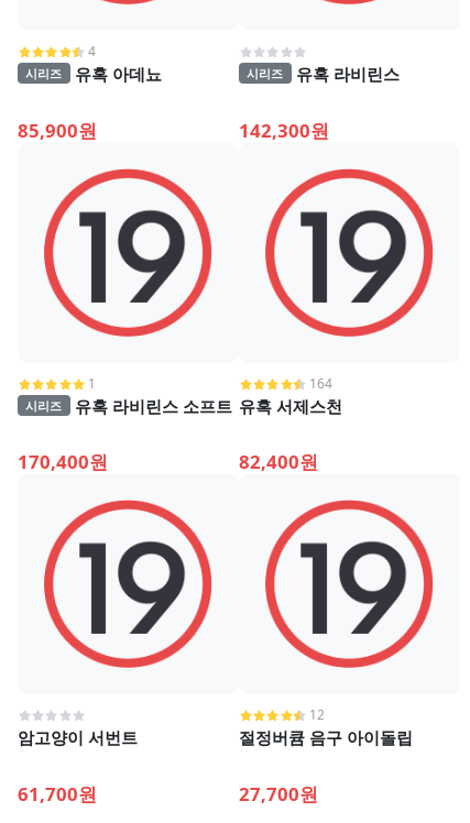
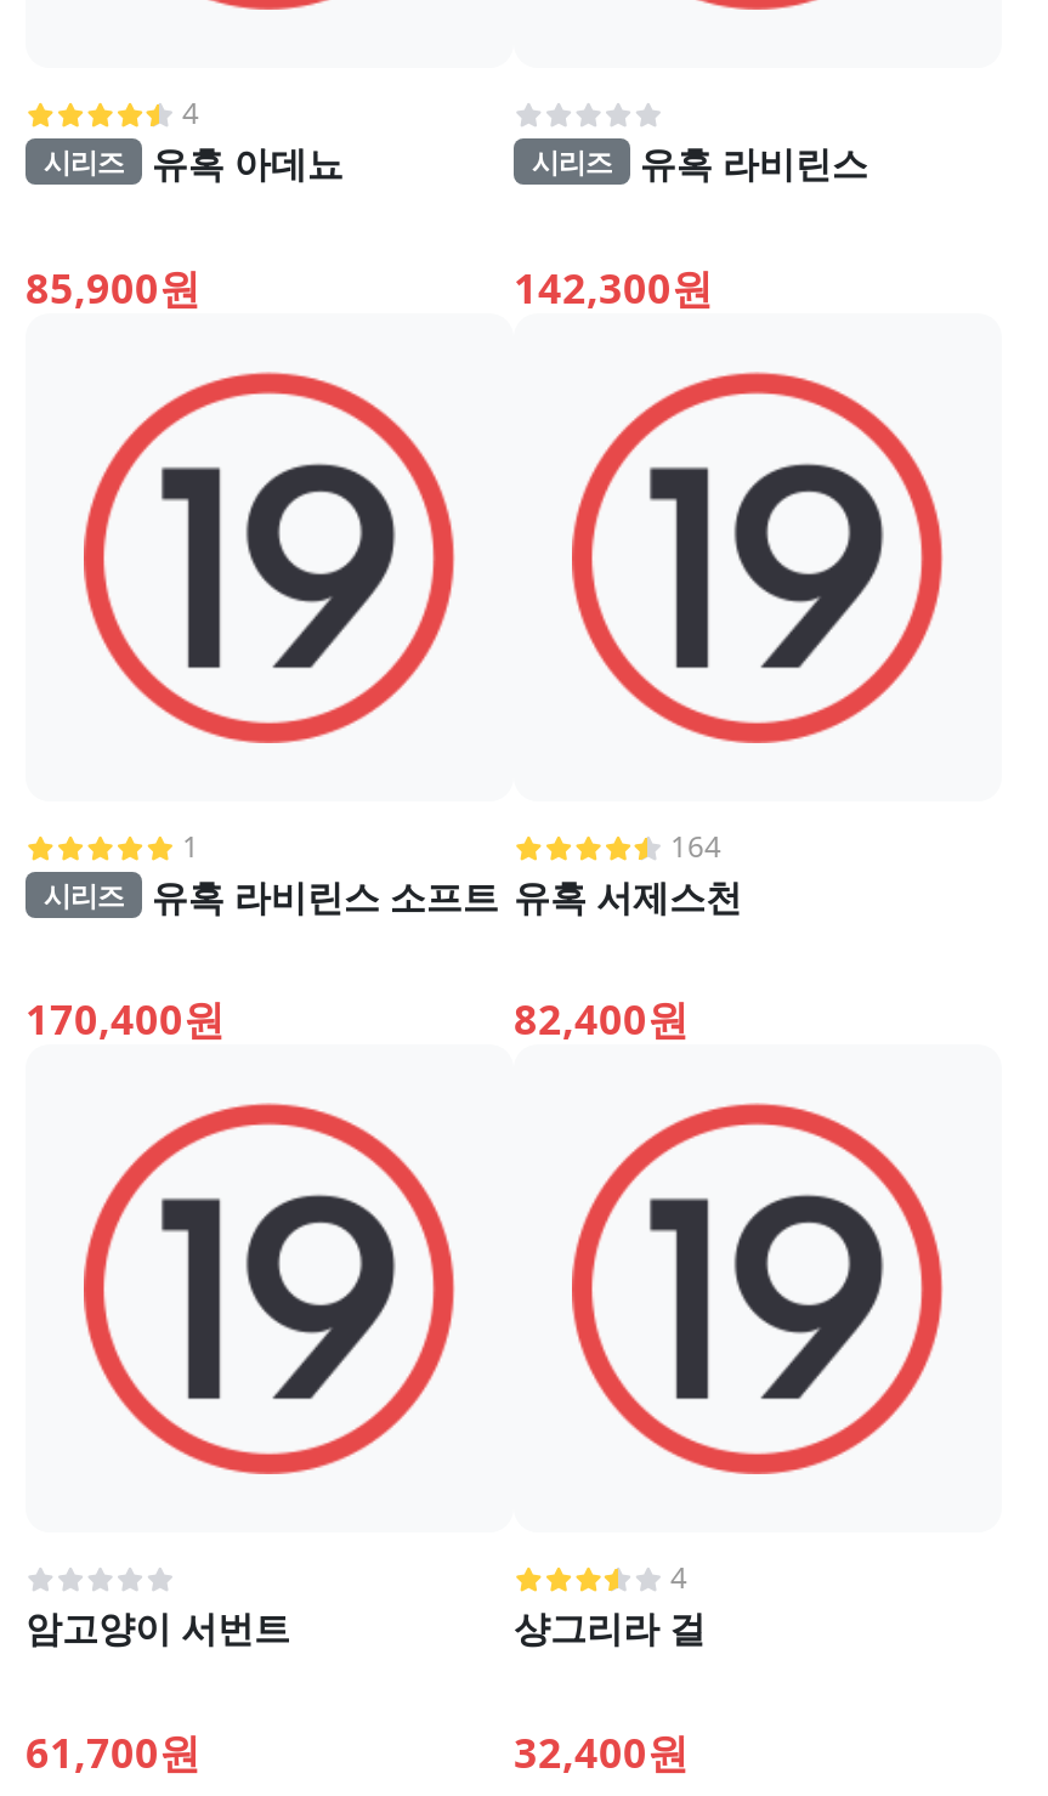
- 12
- 절정버큠 음구 아이돌립
+ 4
+ 샹그리라 걸

- 27,700원
+ 32,400원
